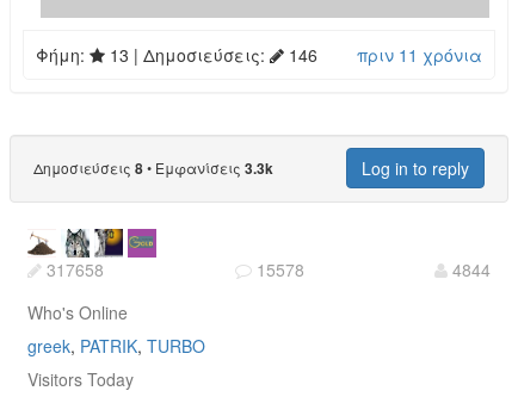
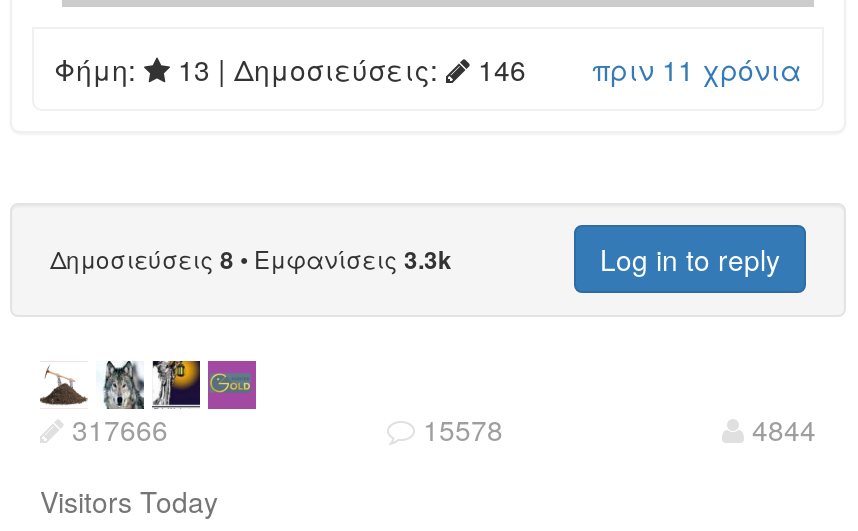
- 317658
+ 317666

- Who's Online
- greek PATRIK TURBO
